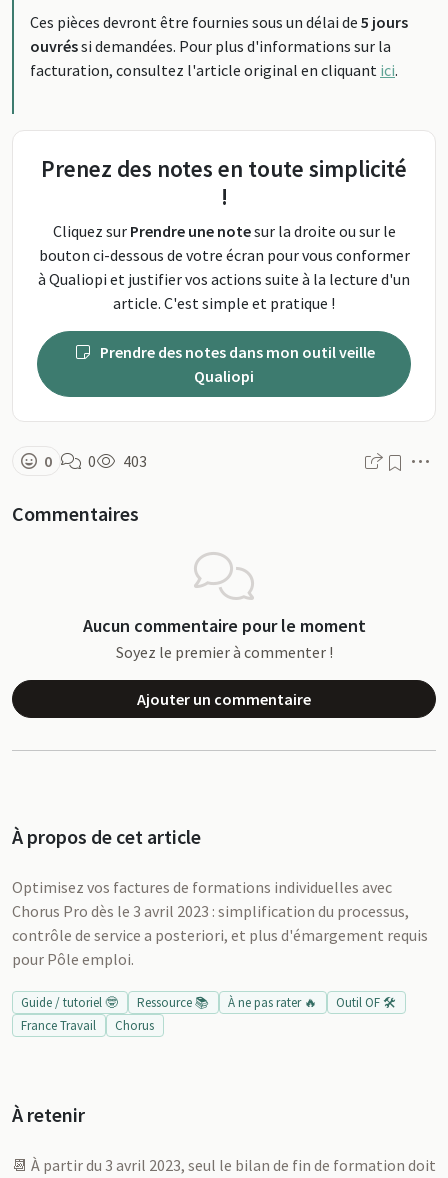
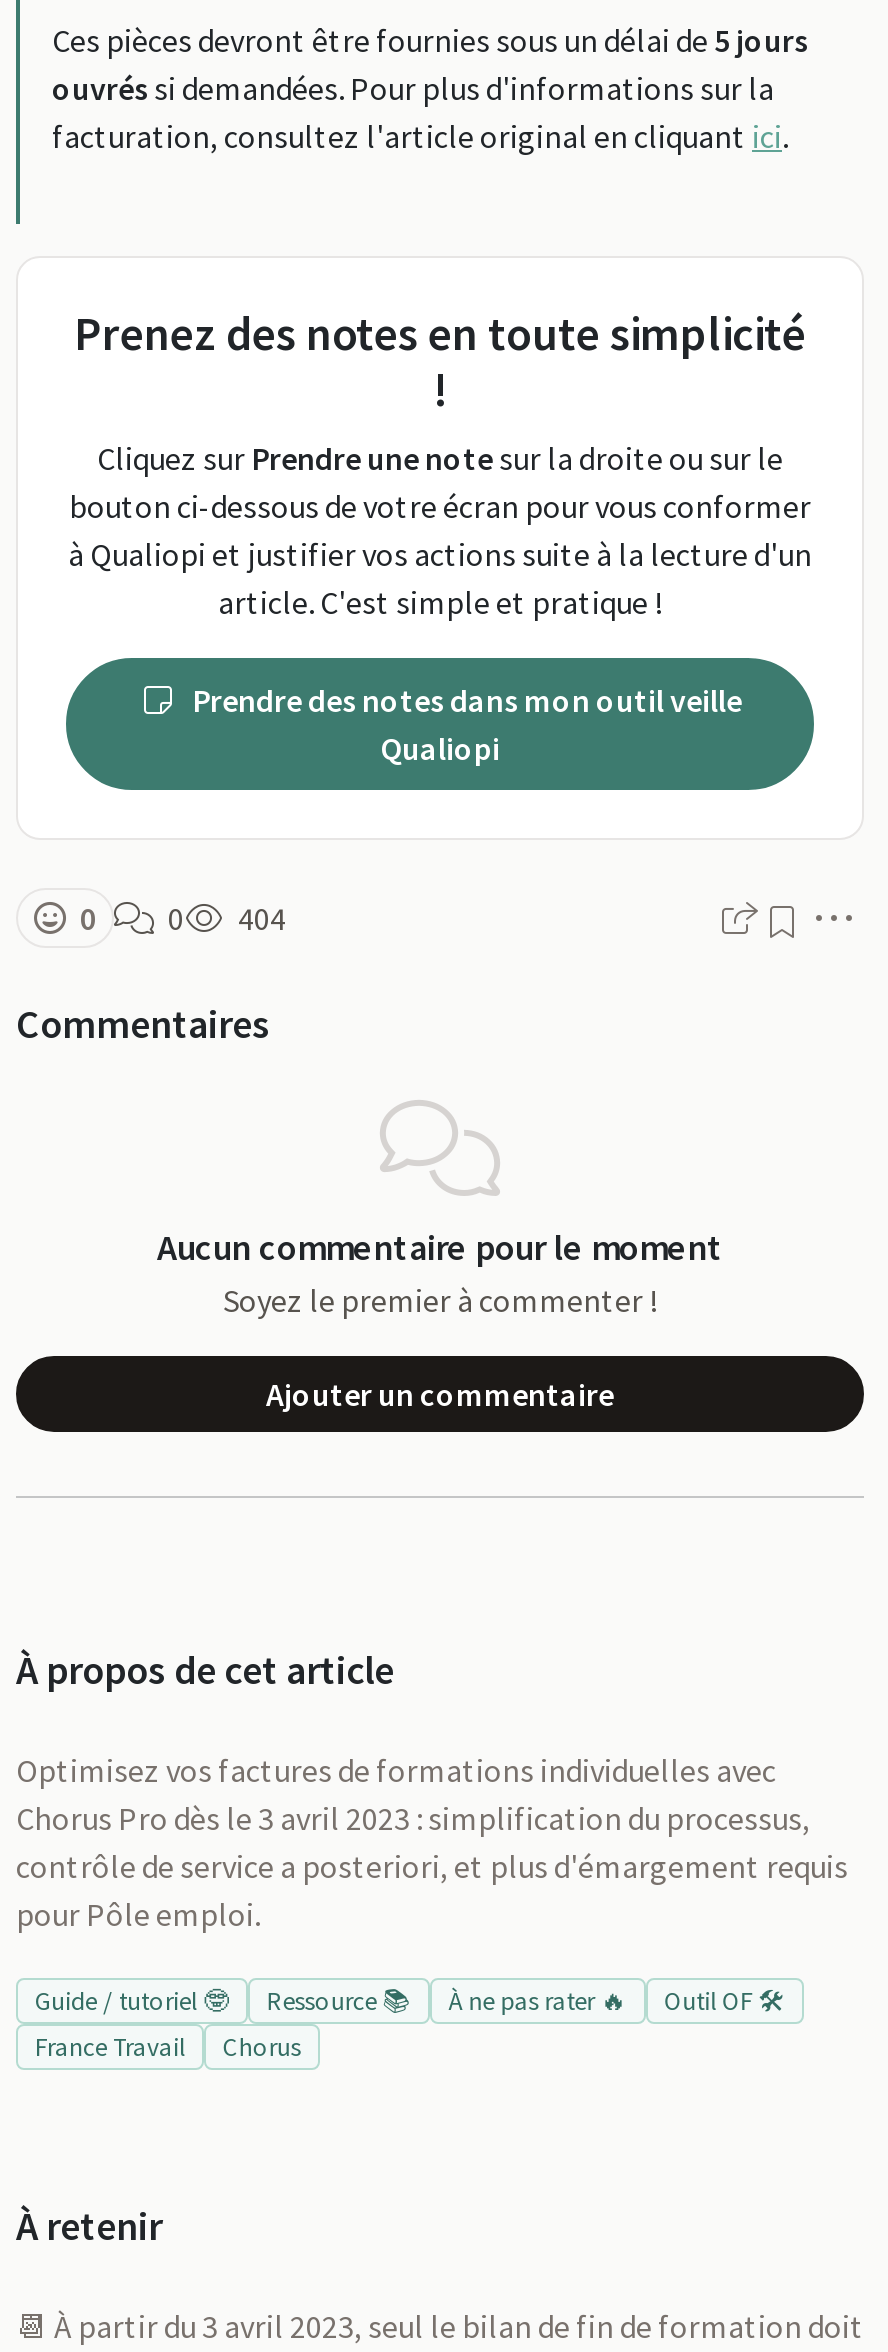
- 0 0 403
+ 0 0 404
